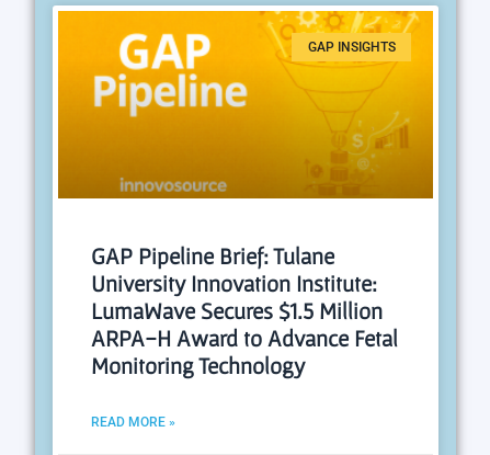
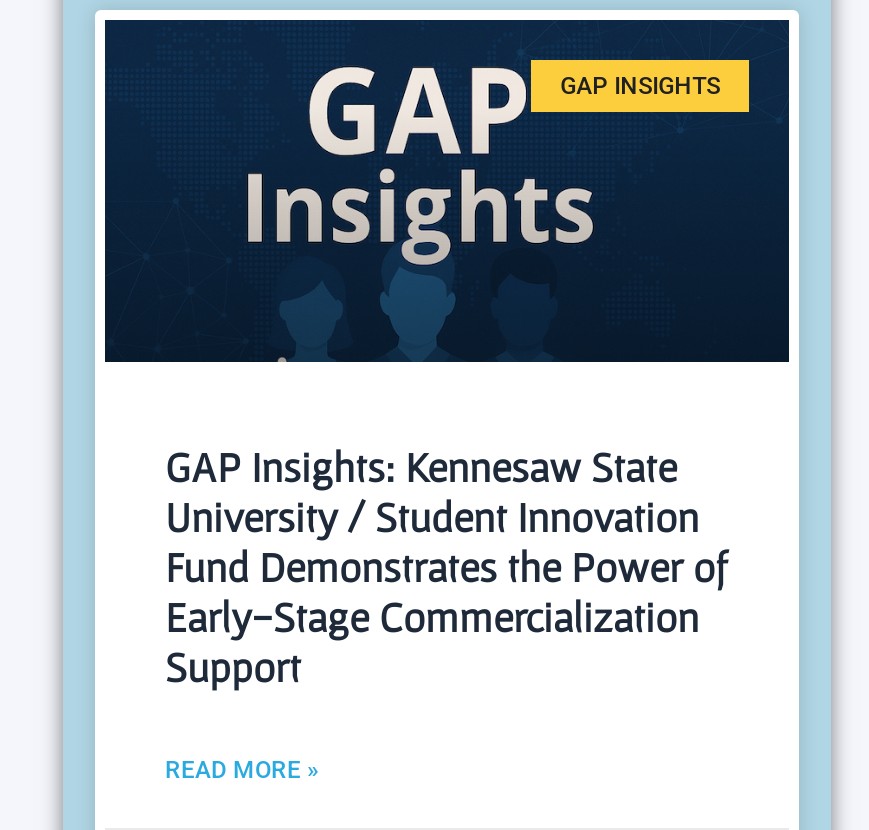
- [image]
- GAP Pipeline Brief: Tulane
- University Innovation Institute:
- LumaWave Secures $1.5 Million
- ARPA-H Award to Advance Fetal
- Monitoring Technology
+ [image]
+ GAP Insights: Kennesaw State
+ University / Student Innovation
+ Fund Demonstrates the Power of
+ Early-Stage Commercialization
+ Support
